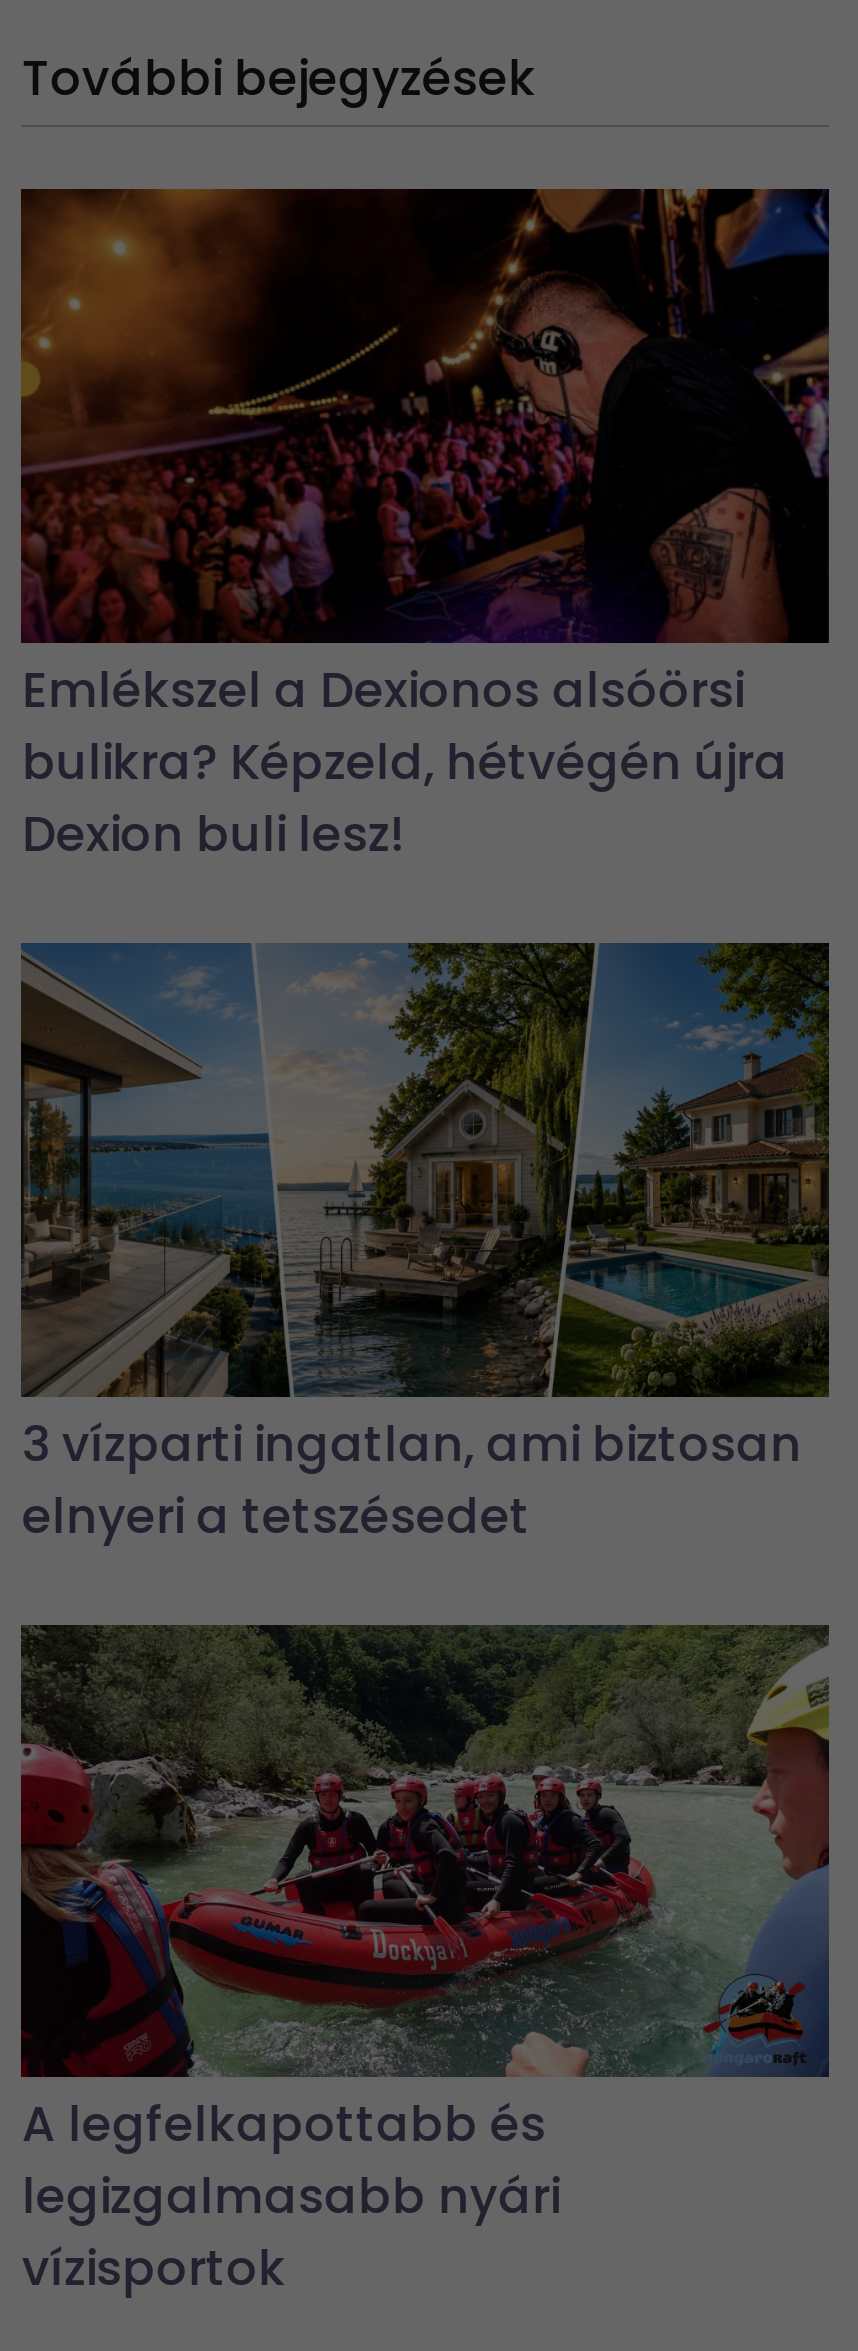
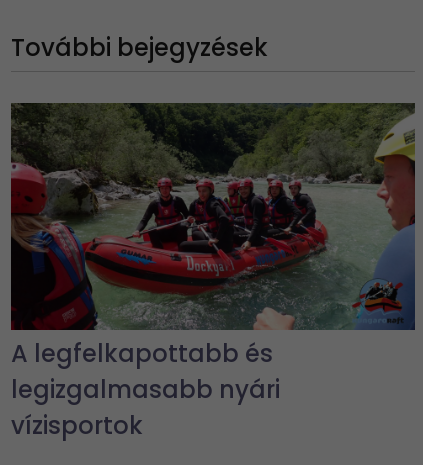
- [image]
- Emlékszel a Dexionos alsóörsi
- bulikra? Képzeld, hétvégén újra
- Dexion buli lesz!

- [image]
- 3 vízparti ingatlan, ami biztosan
- elnyeri a tetszésedet
